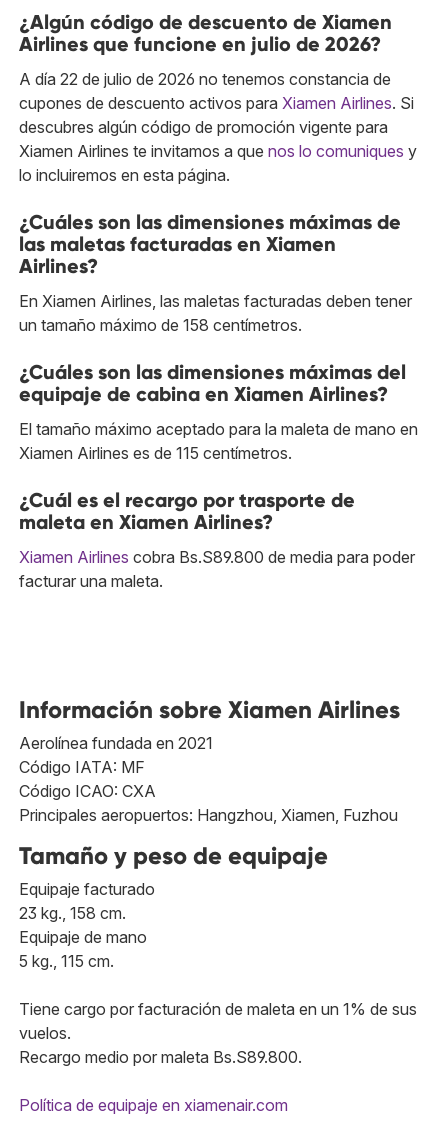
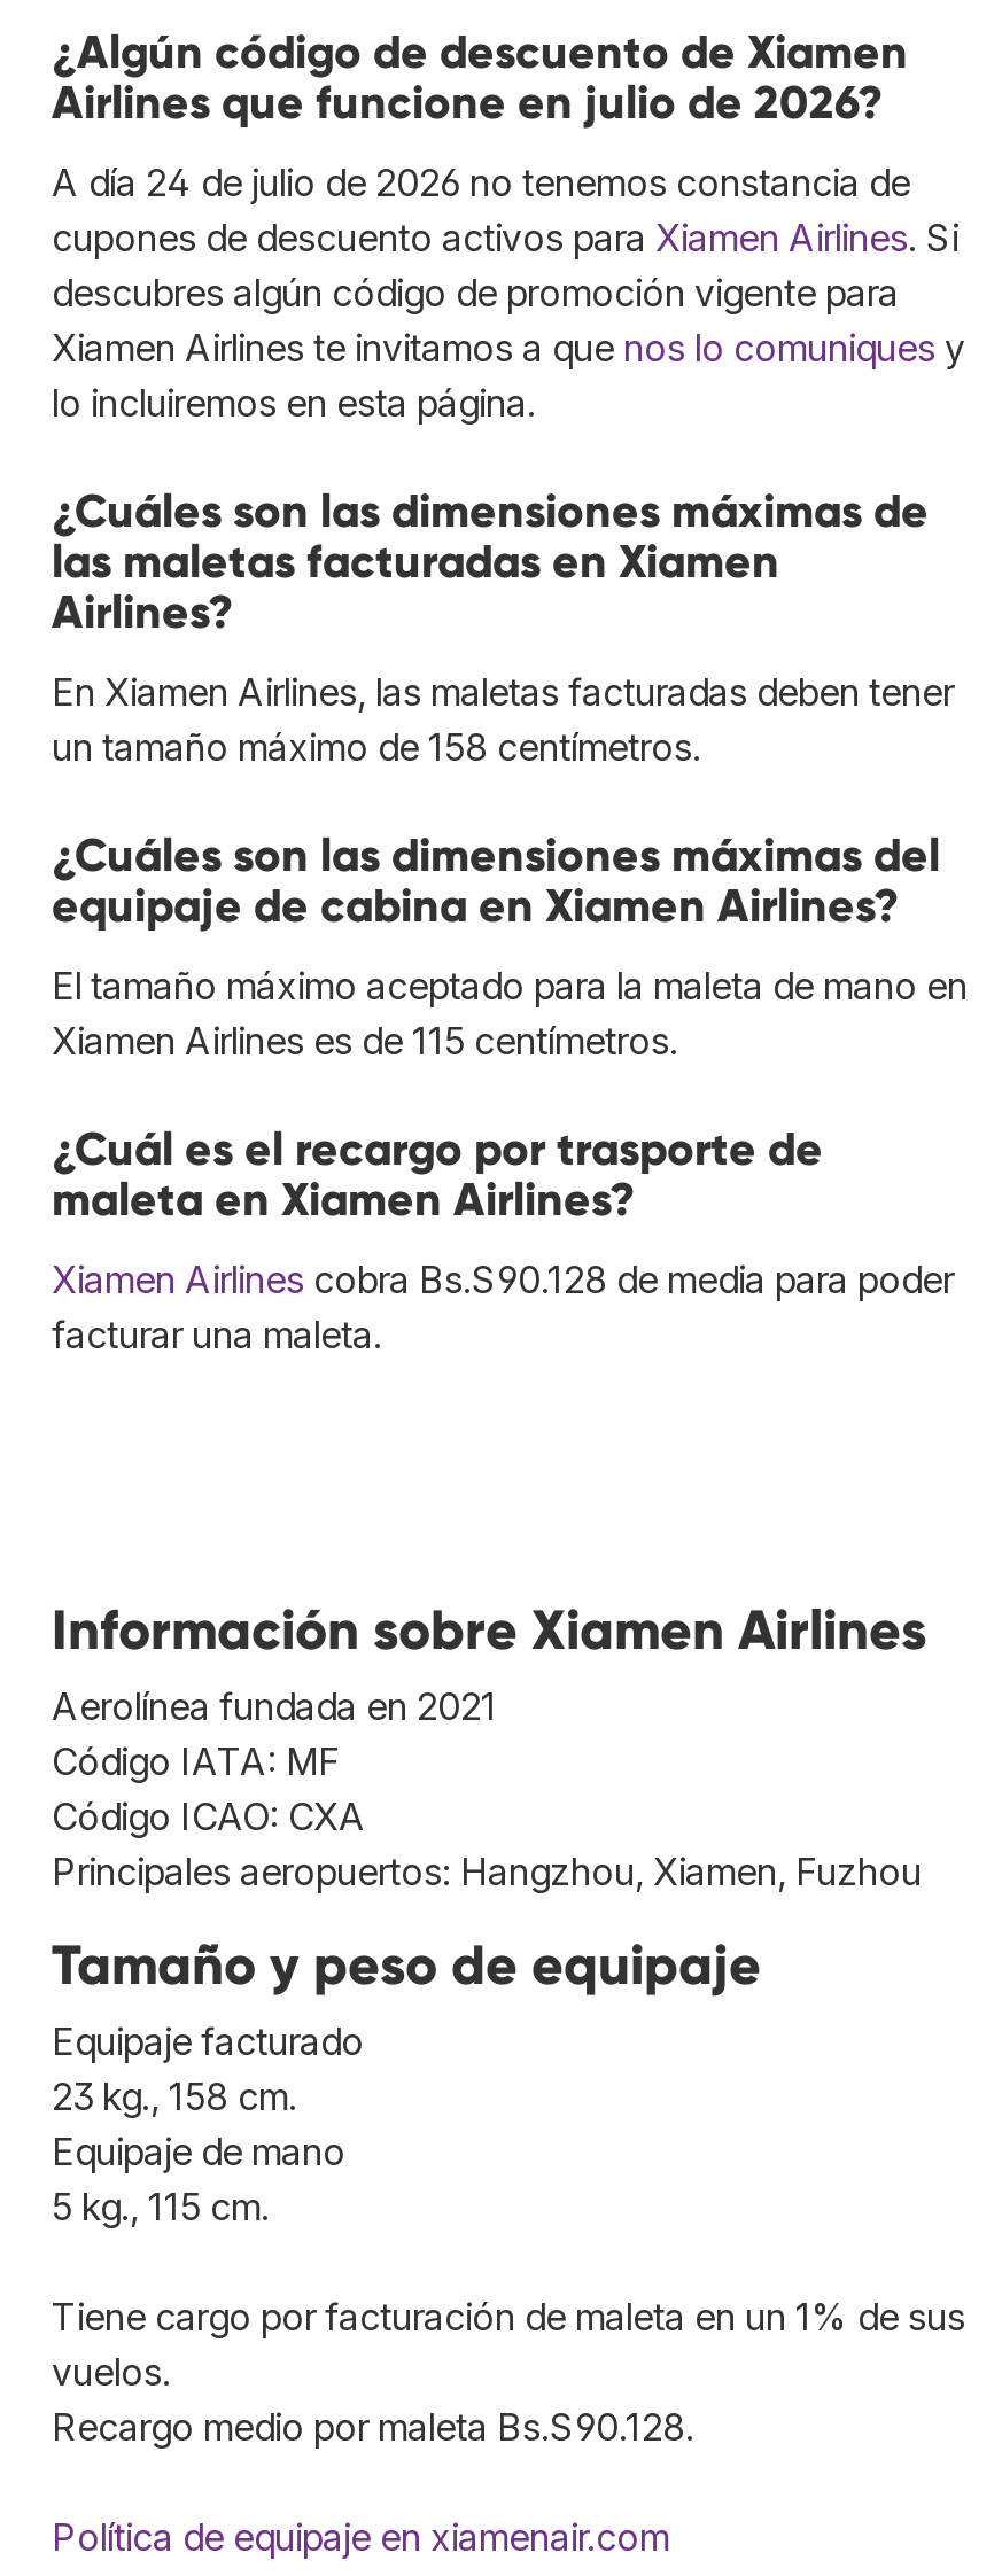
- A día 22 de julio de 2026 no tenemos constancia de
+ A día 24 de julio de 2026 no tenemos constancia de

- Xiamen Airlines cobra Bs.S89.800 de media para poder
+ Xiamen Airlines cobra Bs.S90.128 de media para poder

- Recargo medio por maleta Bs.S89.800.
+ Recargo medio por maleta Bs.S90.128.
